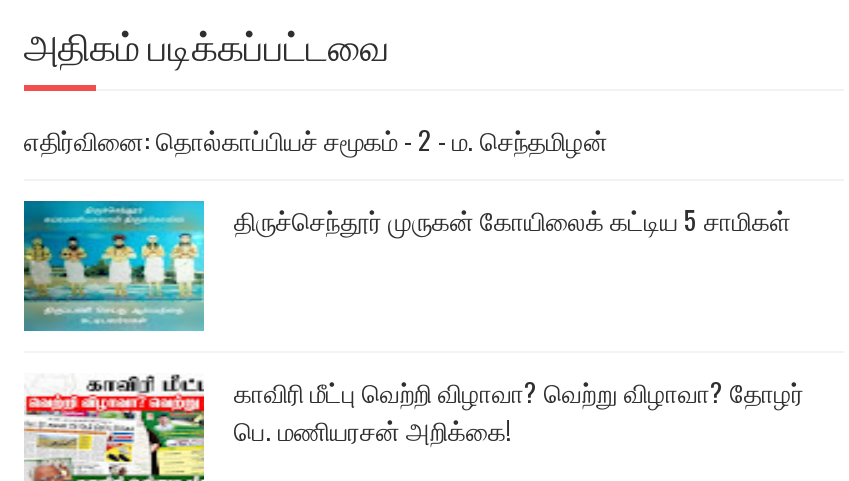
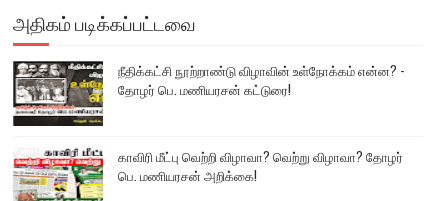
- [image]
- எதிர்வினை: தொல்காப்பியச் சமூகம் - 2 - ம. செந்தமிழன்
- திருச்செந்தூர் முருகன் கோயிலைக் கட்டிய 5 சாமிகள்
+ [image]
+ நீதிக்கட்சி நூற்றாண்டு விழாவின் உள்நோக்கம் என்ன? -
+ தோழர் பெ. மணியரசன் கட்டுரை!
